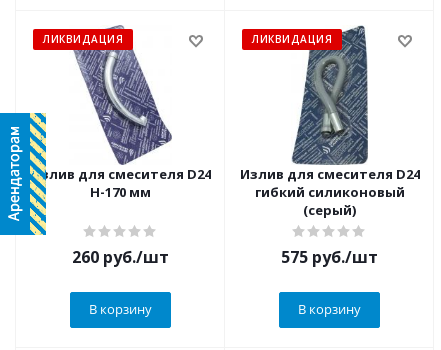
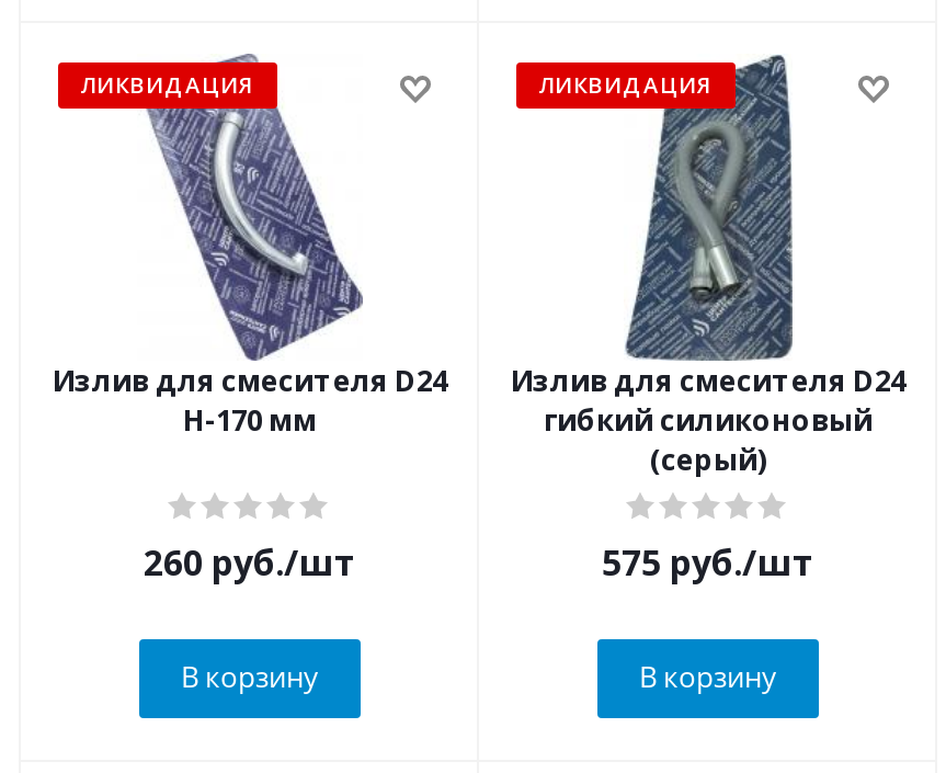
- [image]
